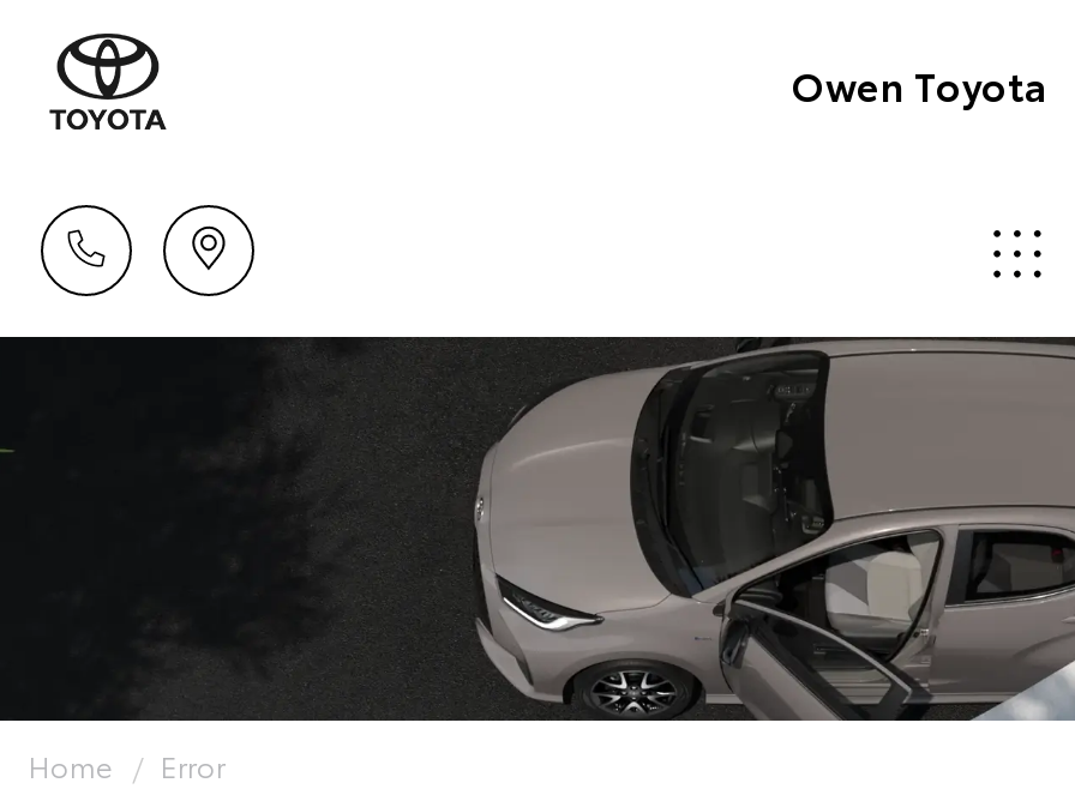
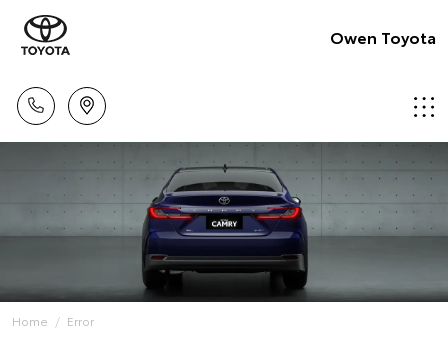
- [image]
+ [image]
